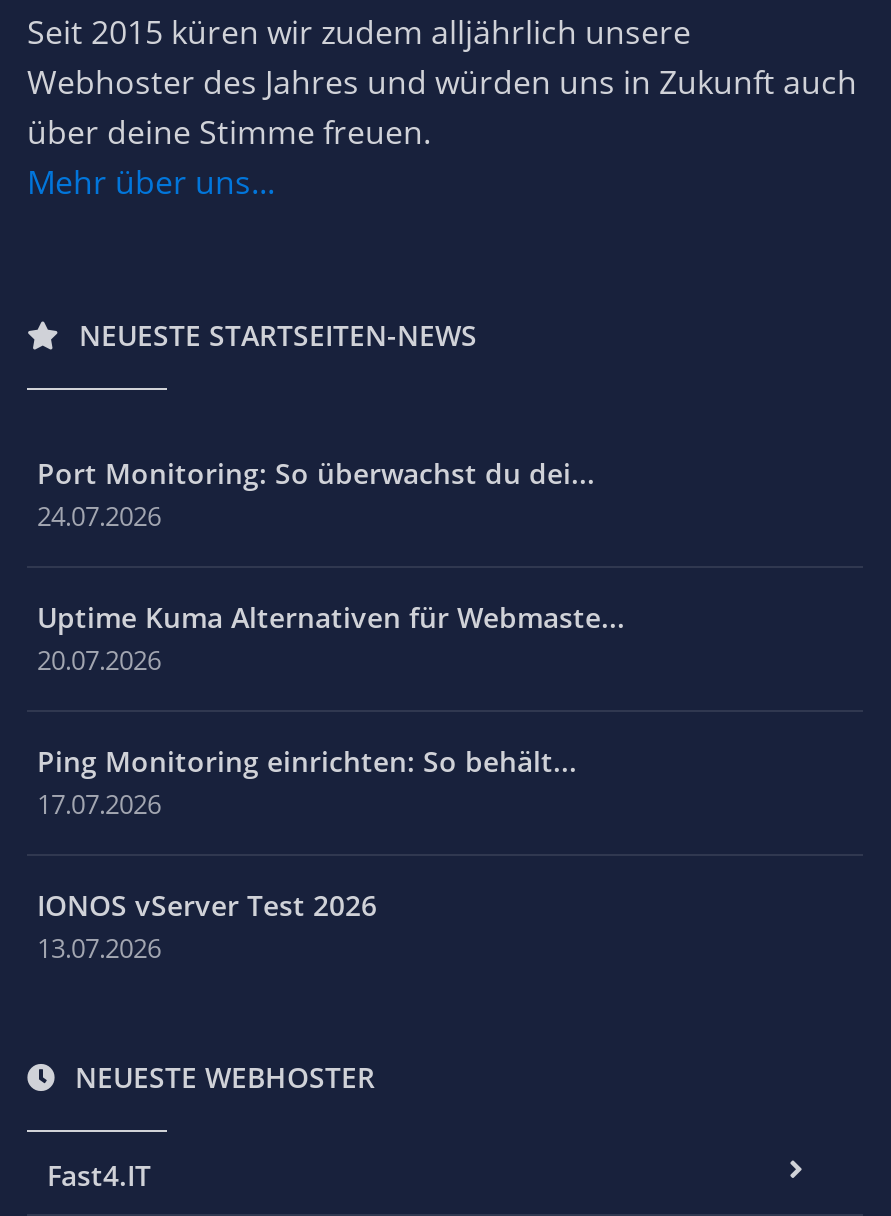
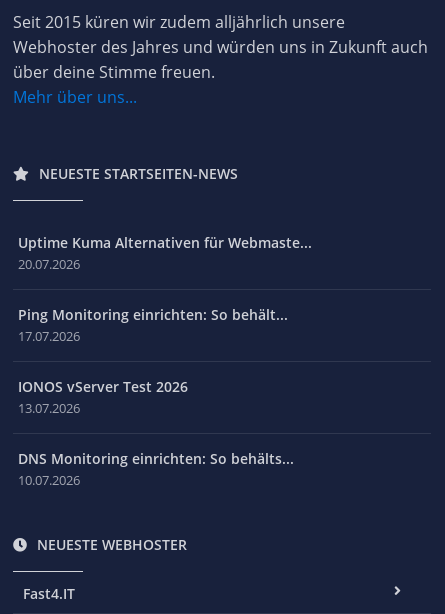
- Port Monitoring: So überwachst du dei...
- 24.07.2026

moved up: Uptime Kuma Alternativen für Webmaste... | 20.07.2026 | Ping Monitoring einrichten: So behält... | 17.07.2026 | IONOS vServer Test 2026 | 13.07.2026

+ DNS Monitoring einrichten: So behälts...
+ 10.07.2026
